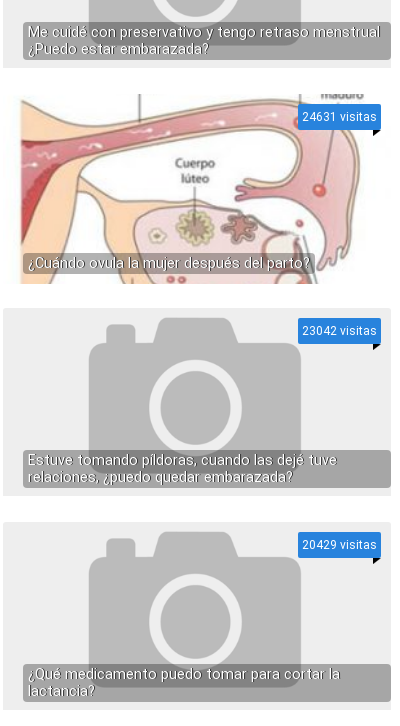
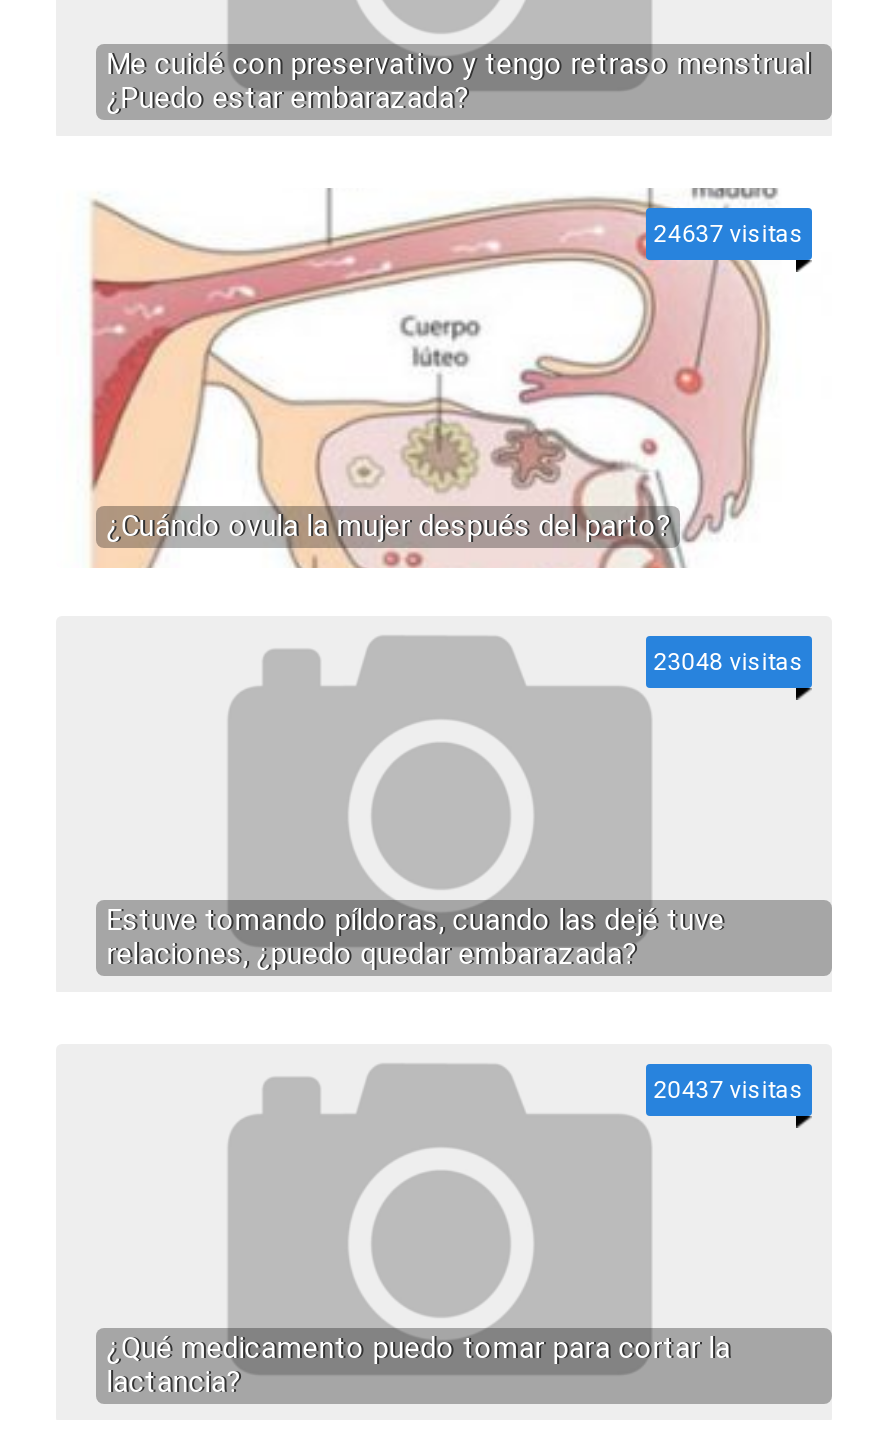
- 24631 visitas
+ 24637 visitas

- 23042 visitas
+ 23048 visitas

- 20429 visitas
+ 20437 visitas
